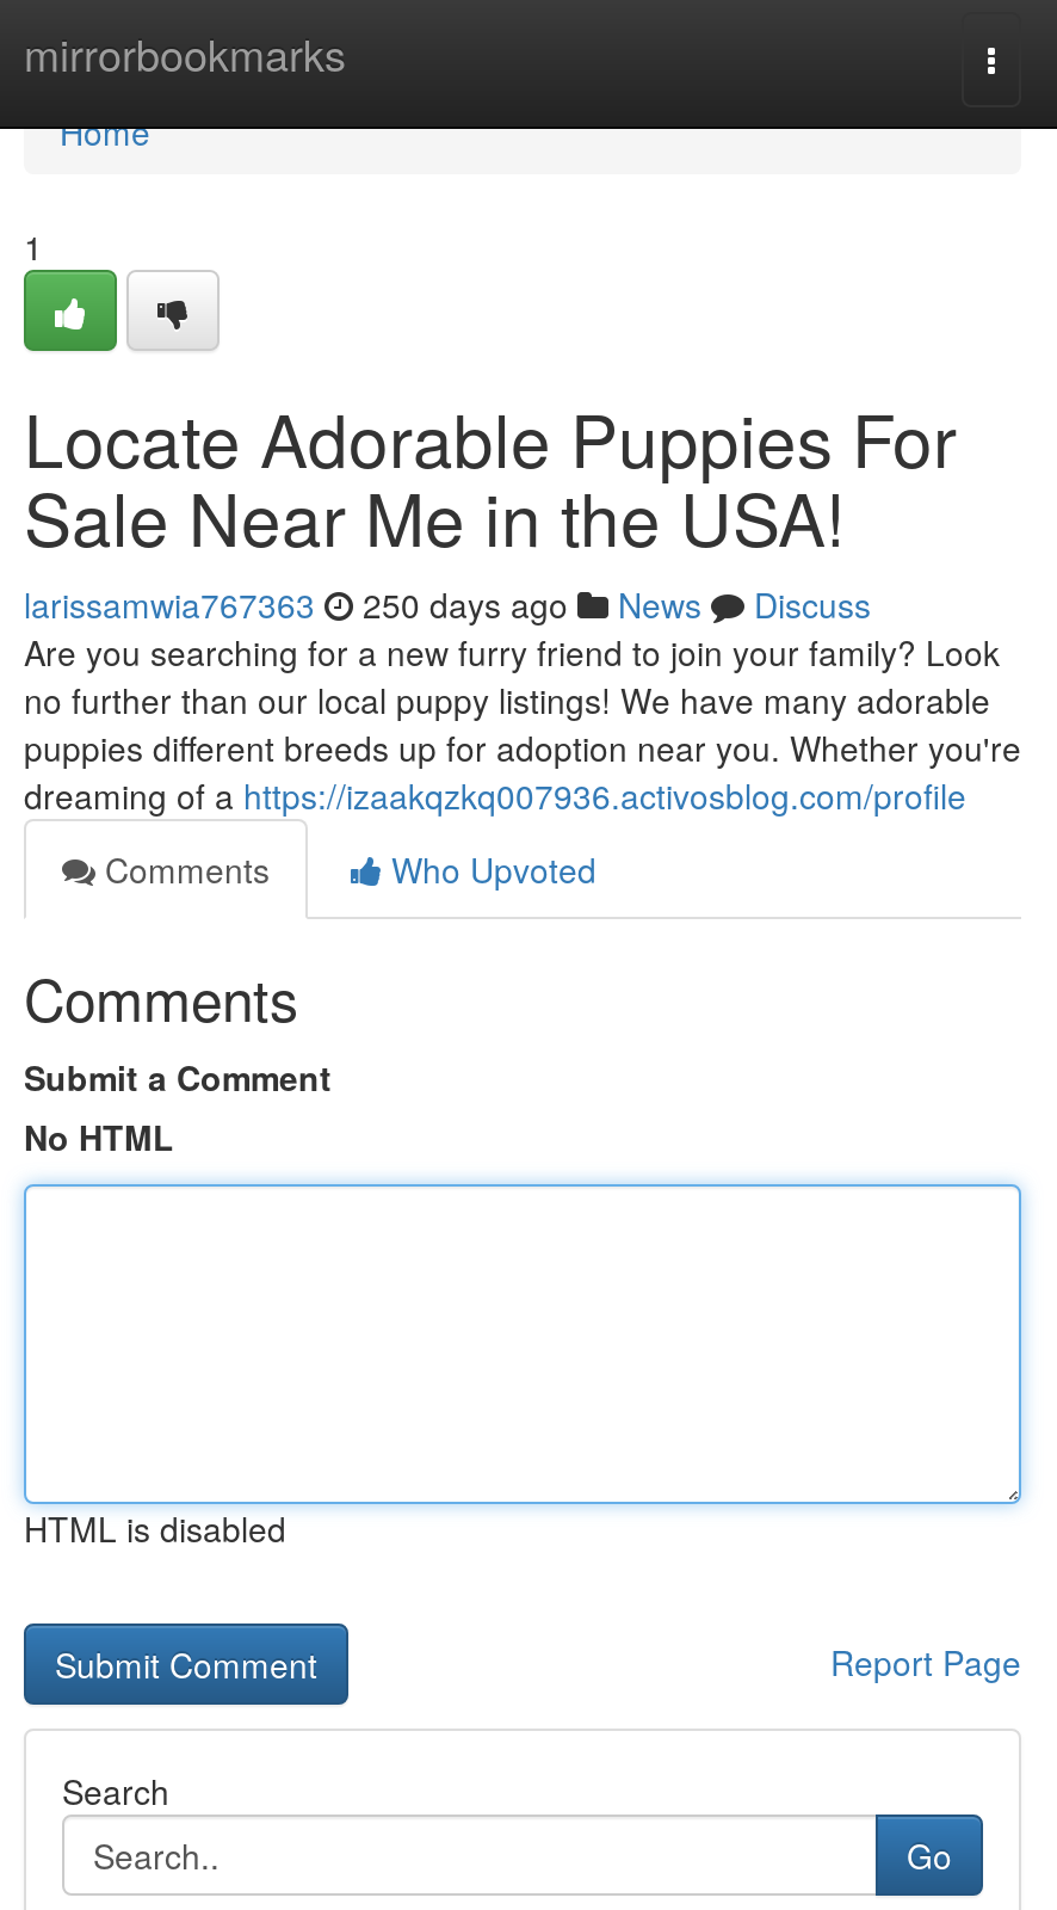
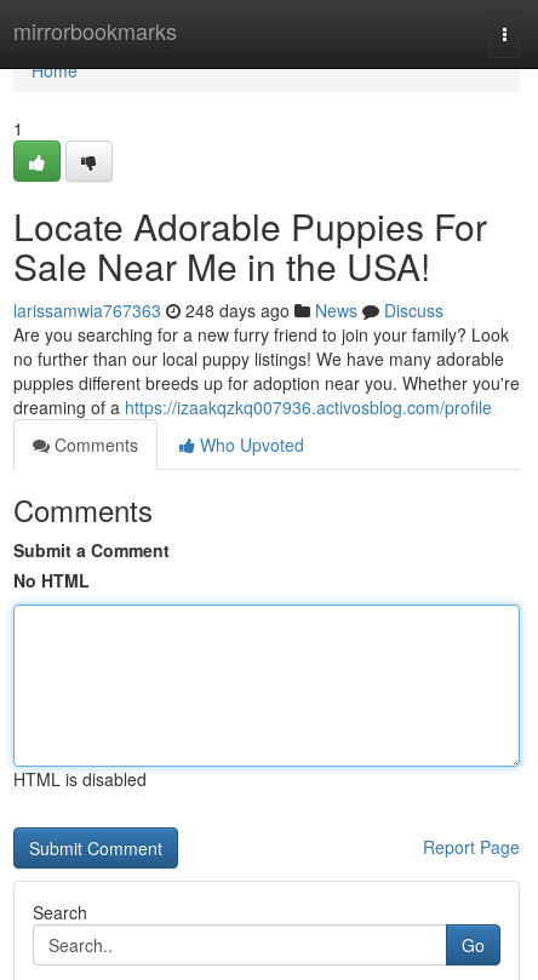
- larissamwia767363 250 days ago News Discuss
+ larissamwia767363 248 days ago News Discuss
